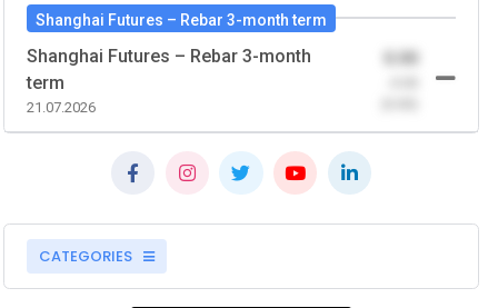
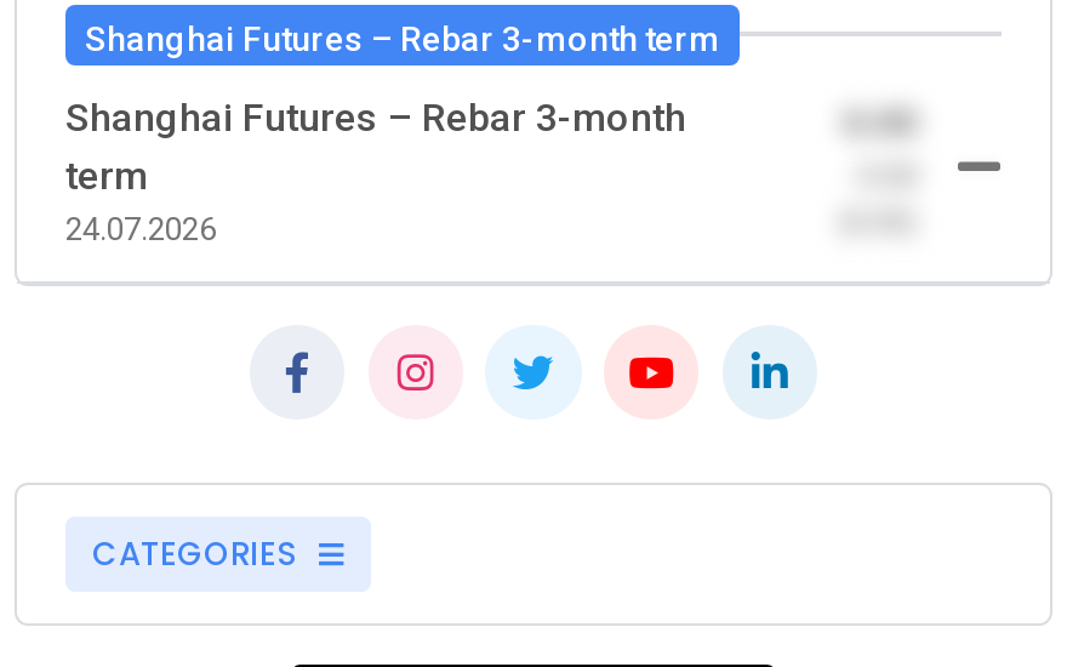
- 21.07.2026
+ 24.07.2026
